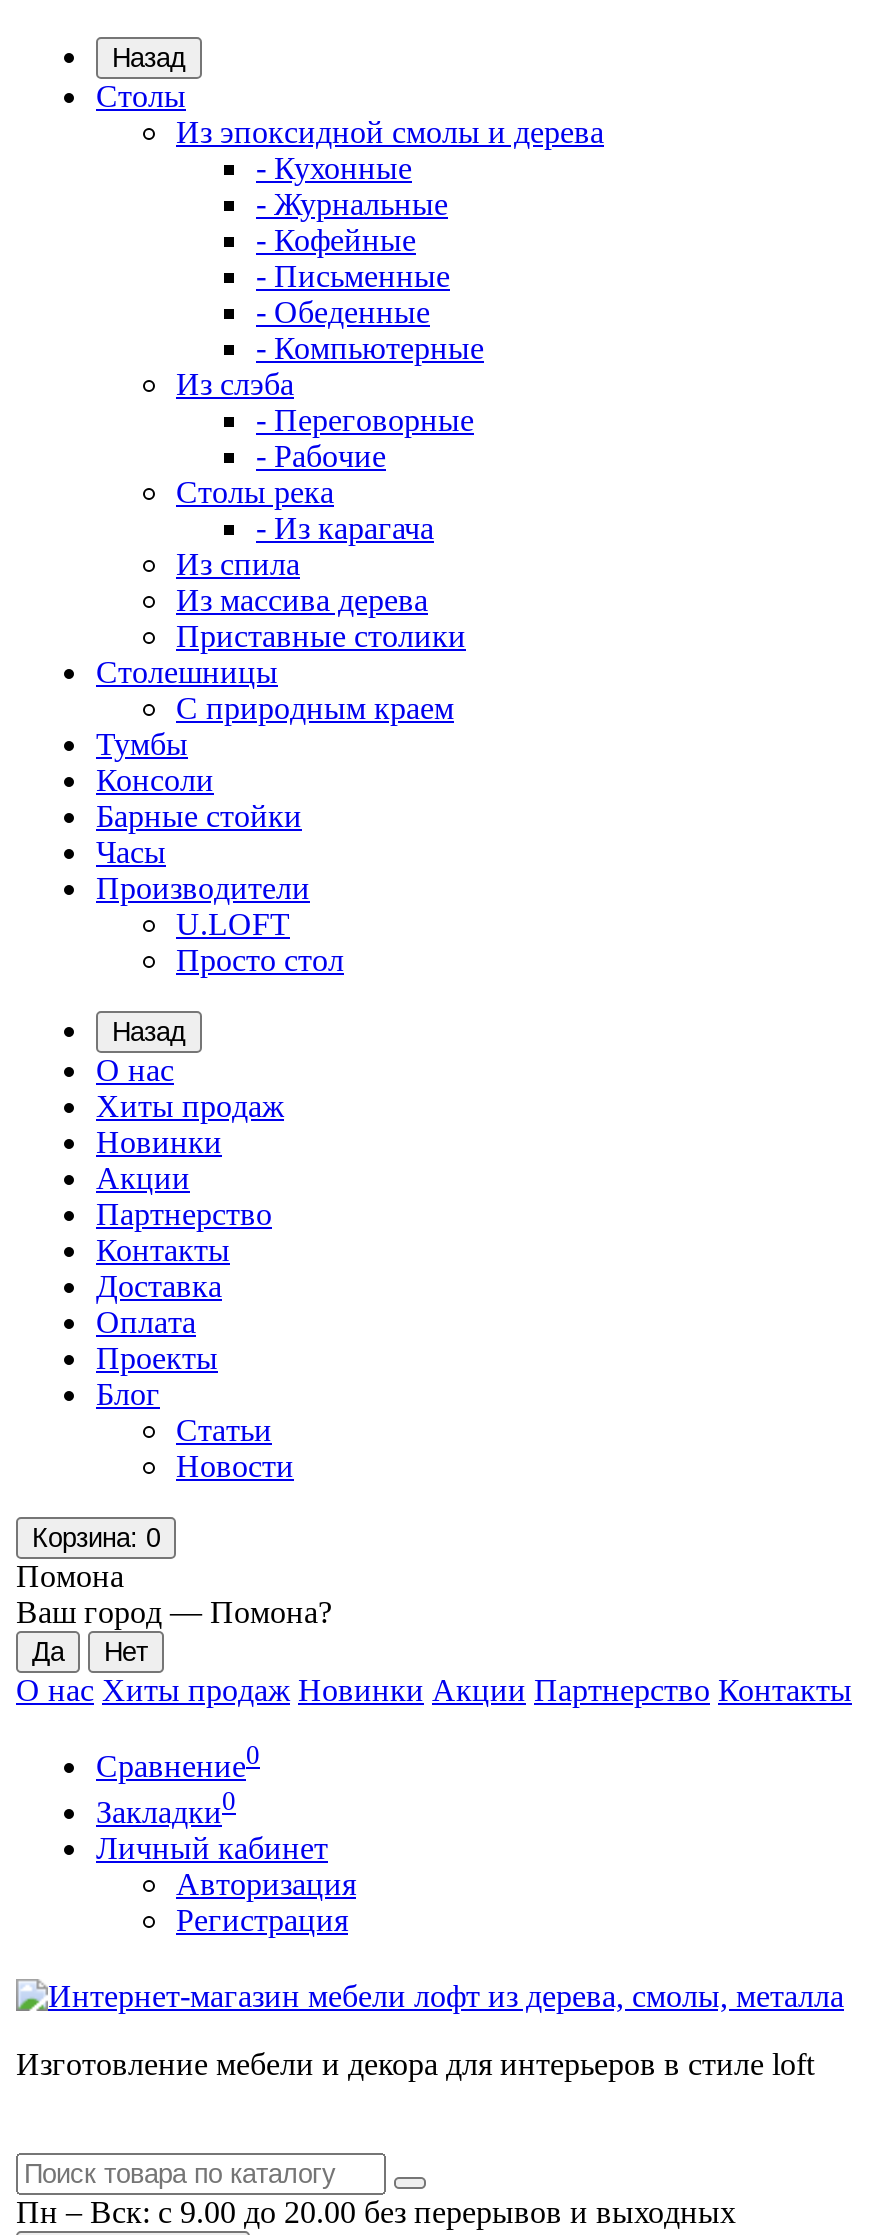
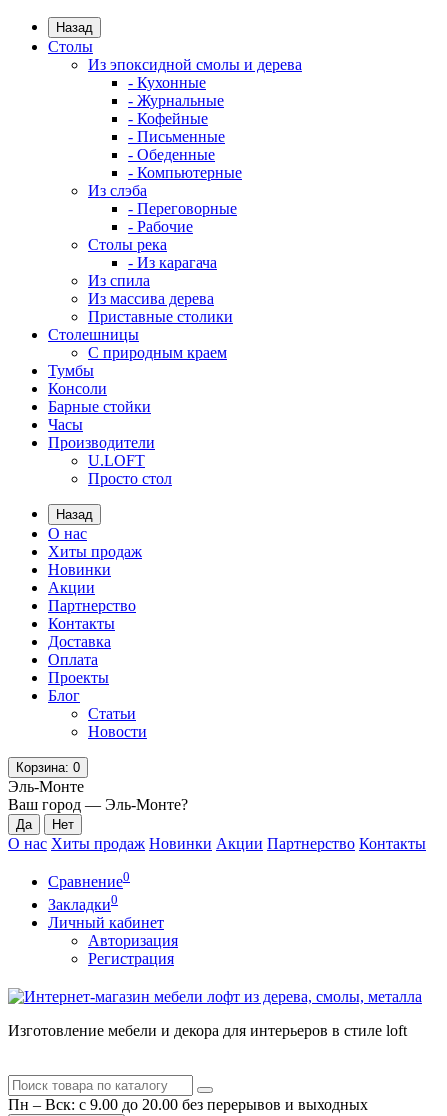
- Помона
- Ваш город — Помона?
+ Эль-Монте
+ Ваш город — Эль-Монте?
